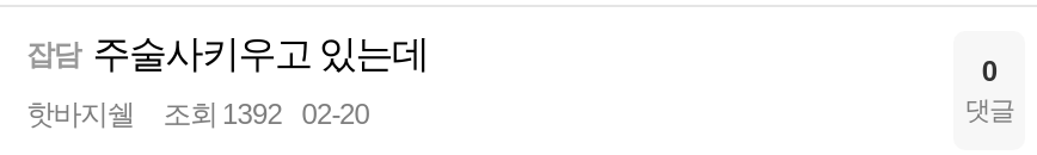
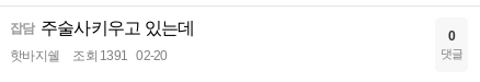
- 조회 1392 02-20
+ 조회 1391 02-20
